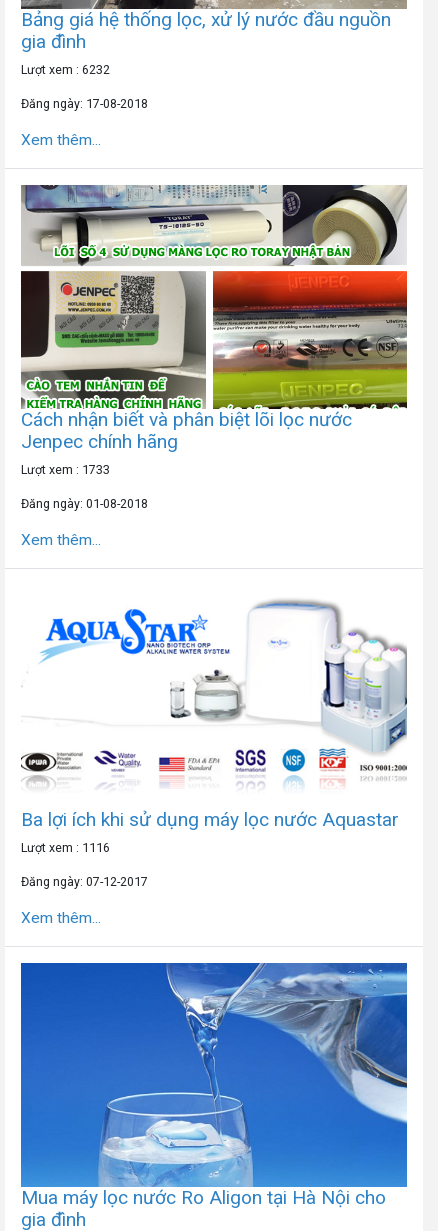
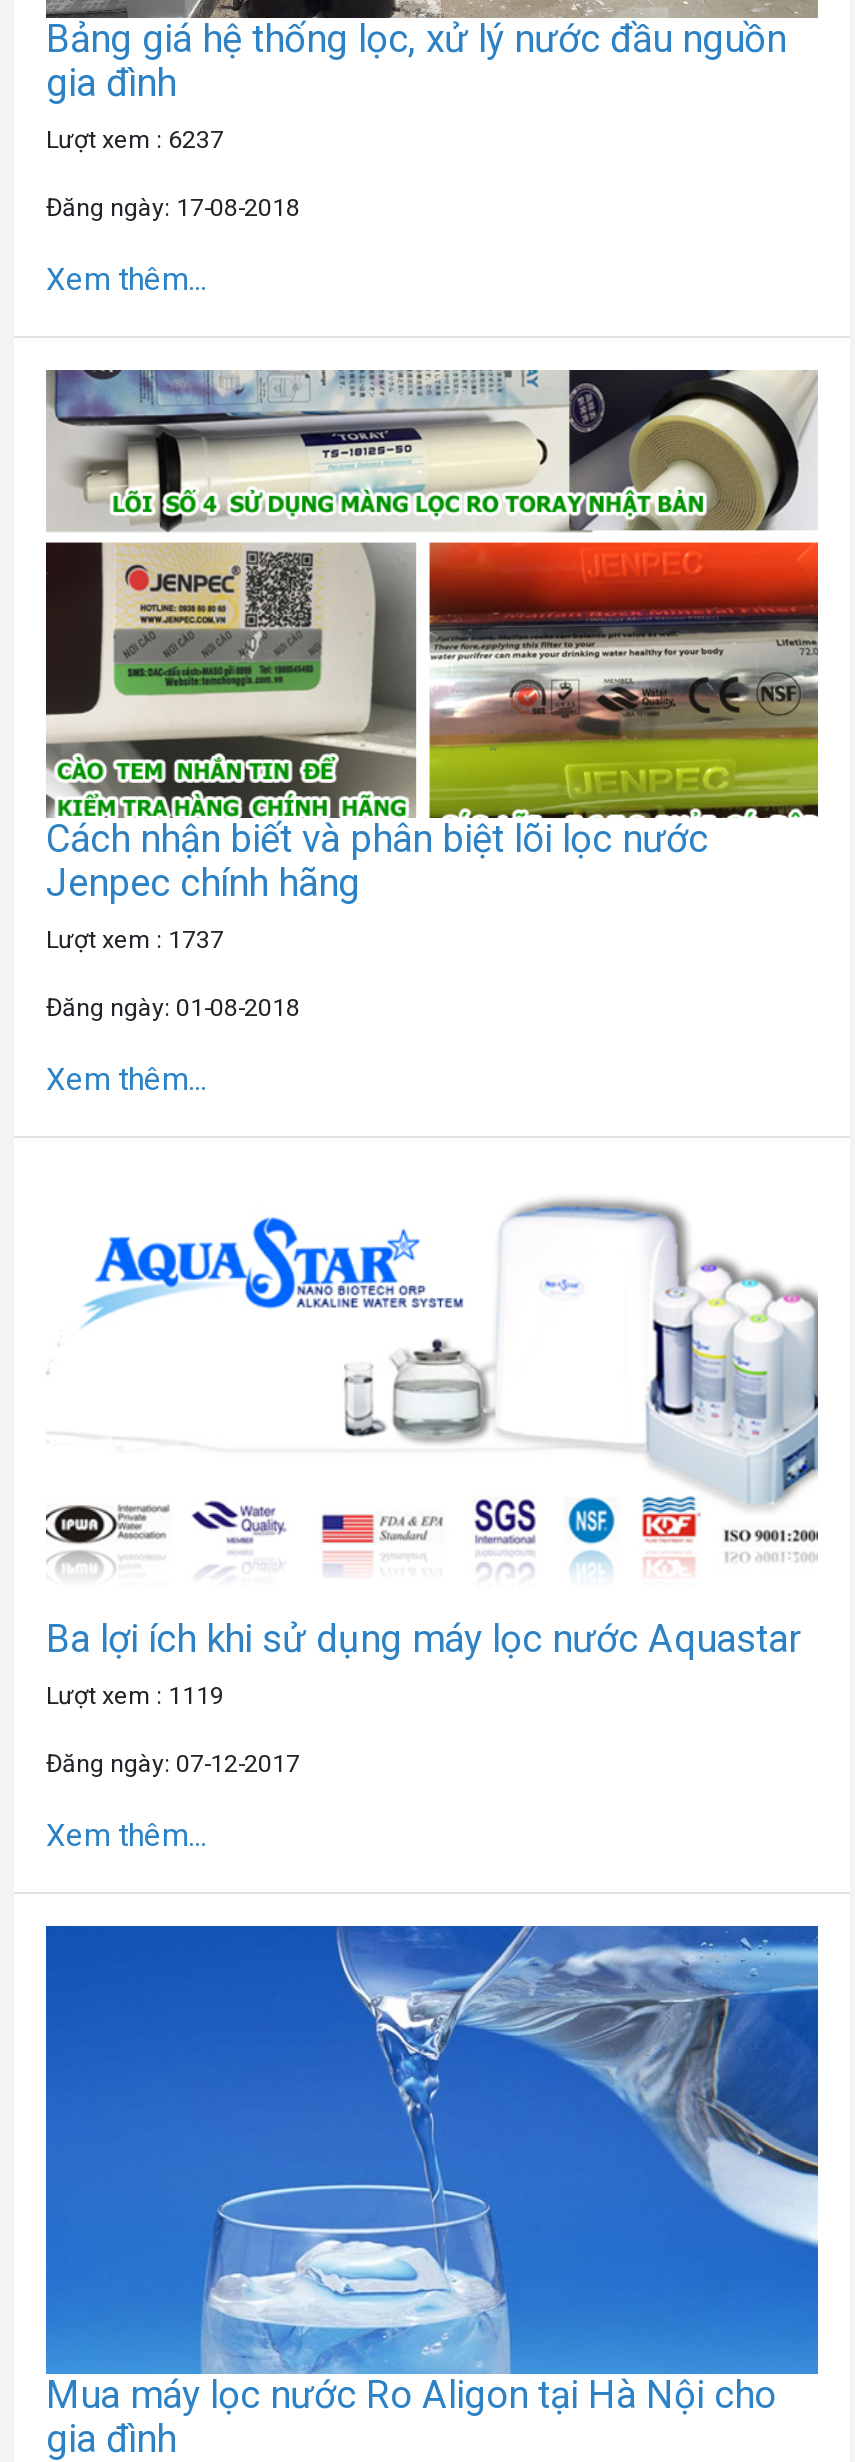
- Lượt xem : 6232
+ Lượt xem : 6237

- Lượt xem : 1733
+ Lượt xem : 1737

- Lượt xem : 1116
+ Lượt xem : 1119
